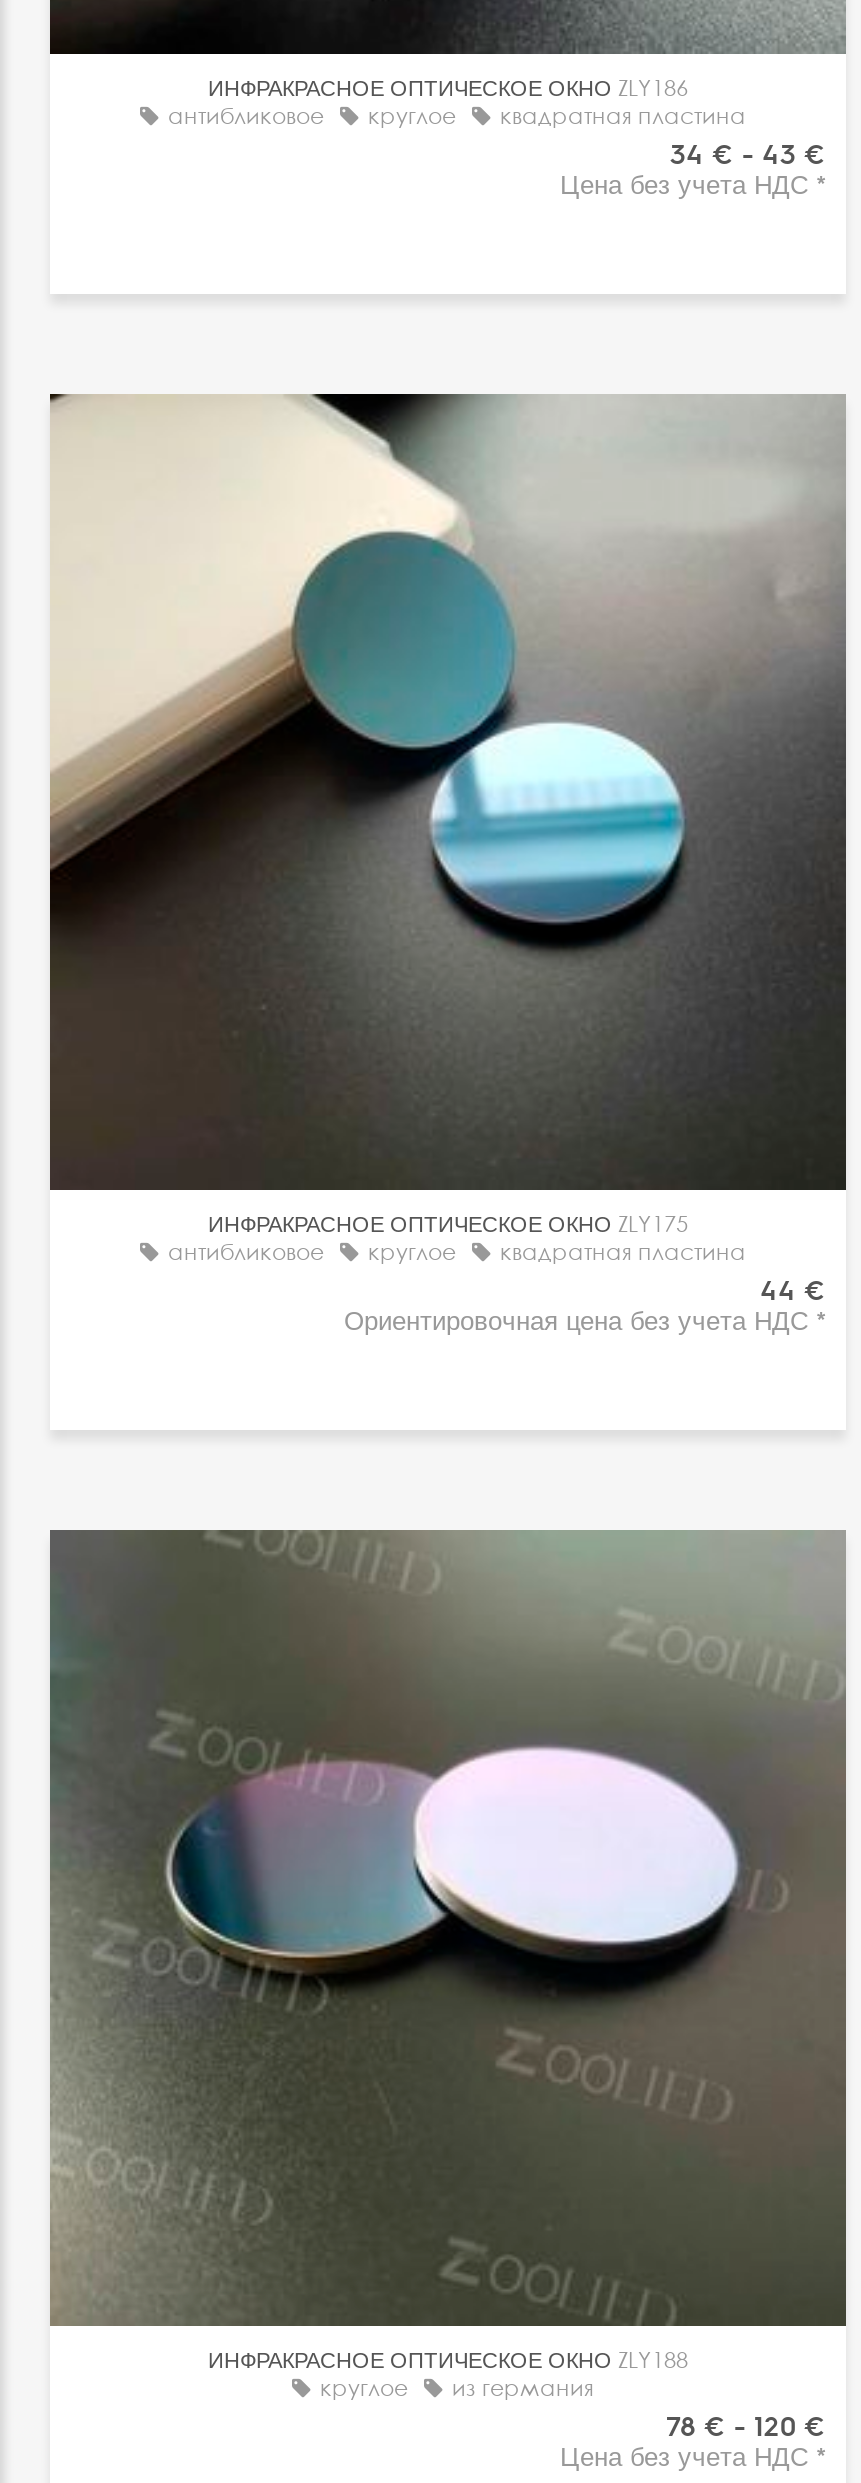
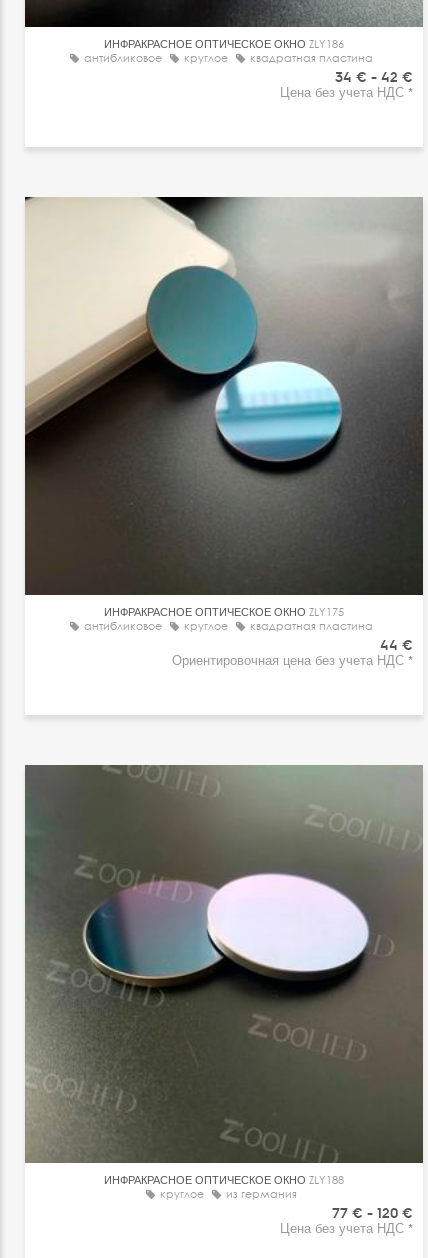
- 34 € - 43 €
+ 34 € - 42 €

- 78 € - 120 €
+ 77 € - 120 €
